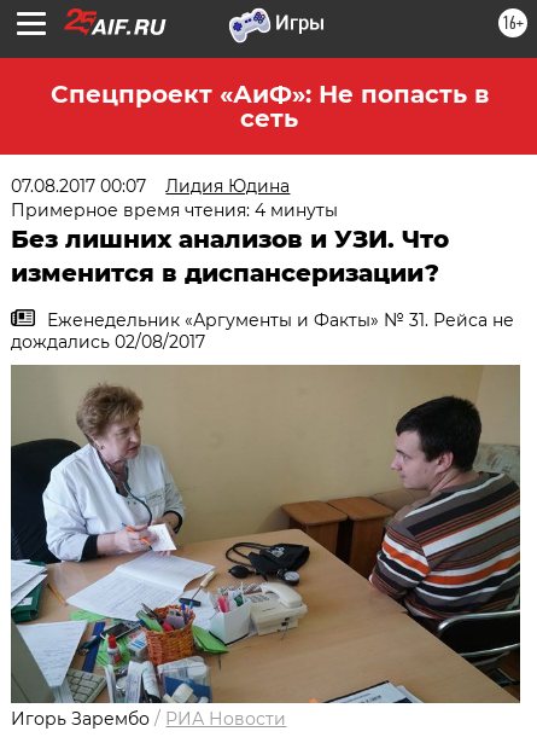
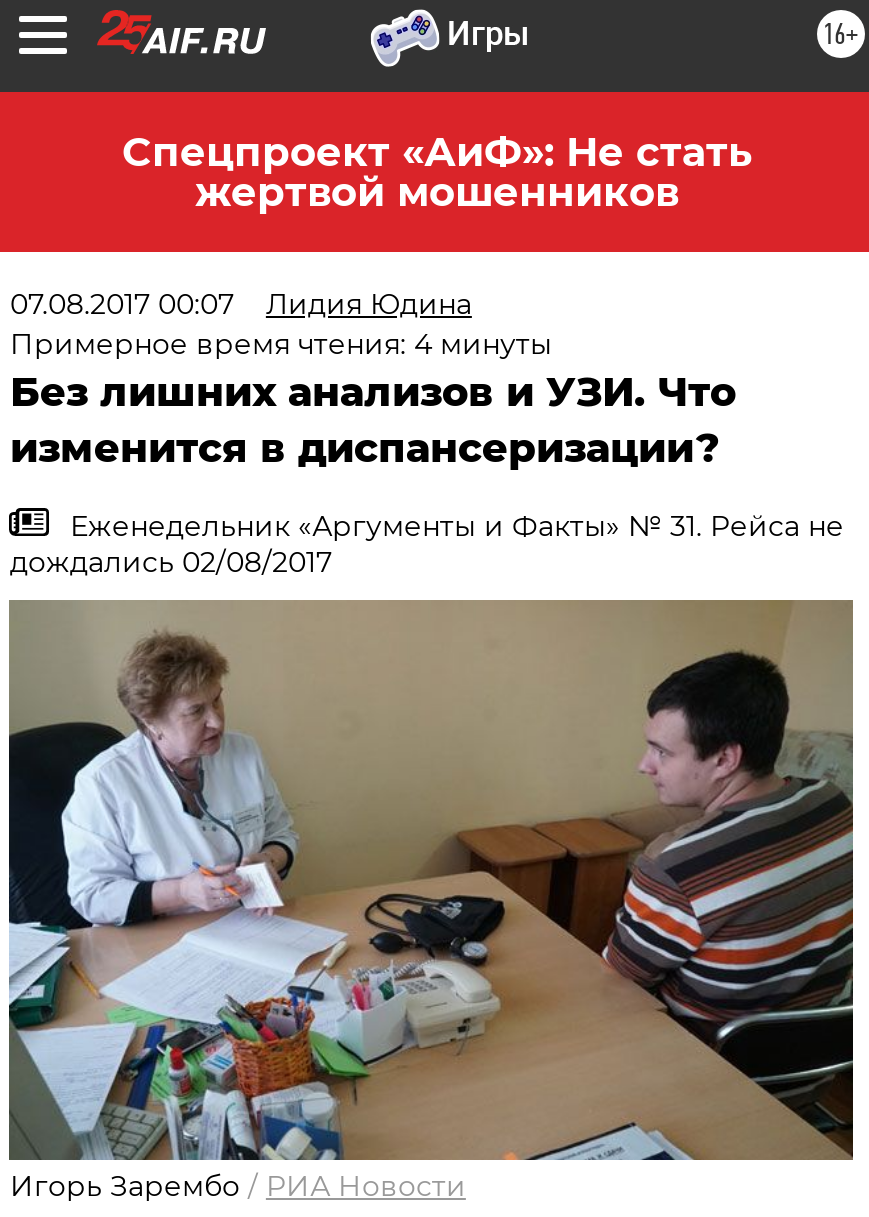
- Спецпроект «АиФ»: Не попасть в
- сеть
+ Спецпроект «АиФ»: Не стать
+ жертвой мошенников
